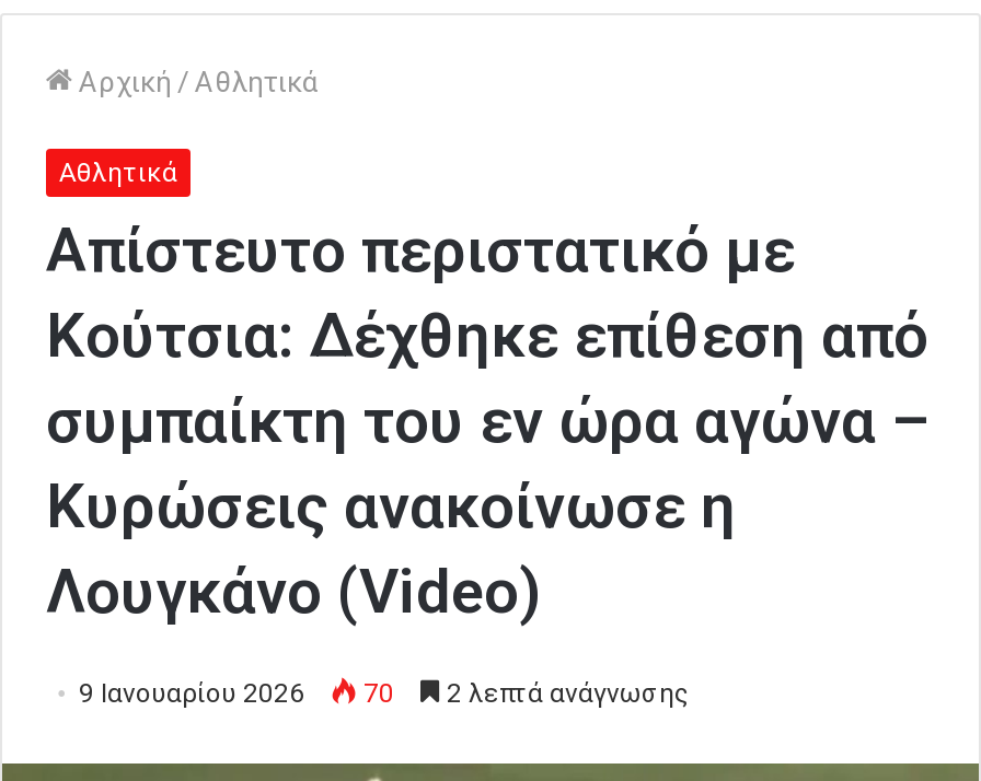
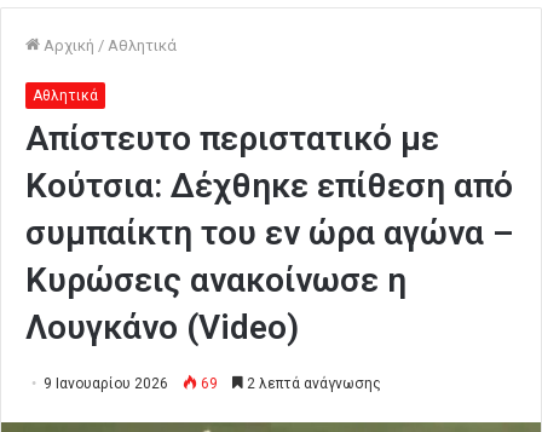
- 9 Ιανουαρίου 2026 70 2 λεπτά ανάγνωσης
+ 9 Ιανουαρίου 2026 69 2 λεπτά ανάγνωσης
